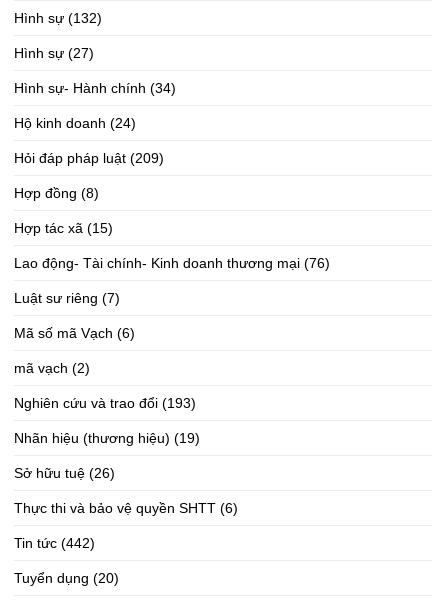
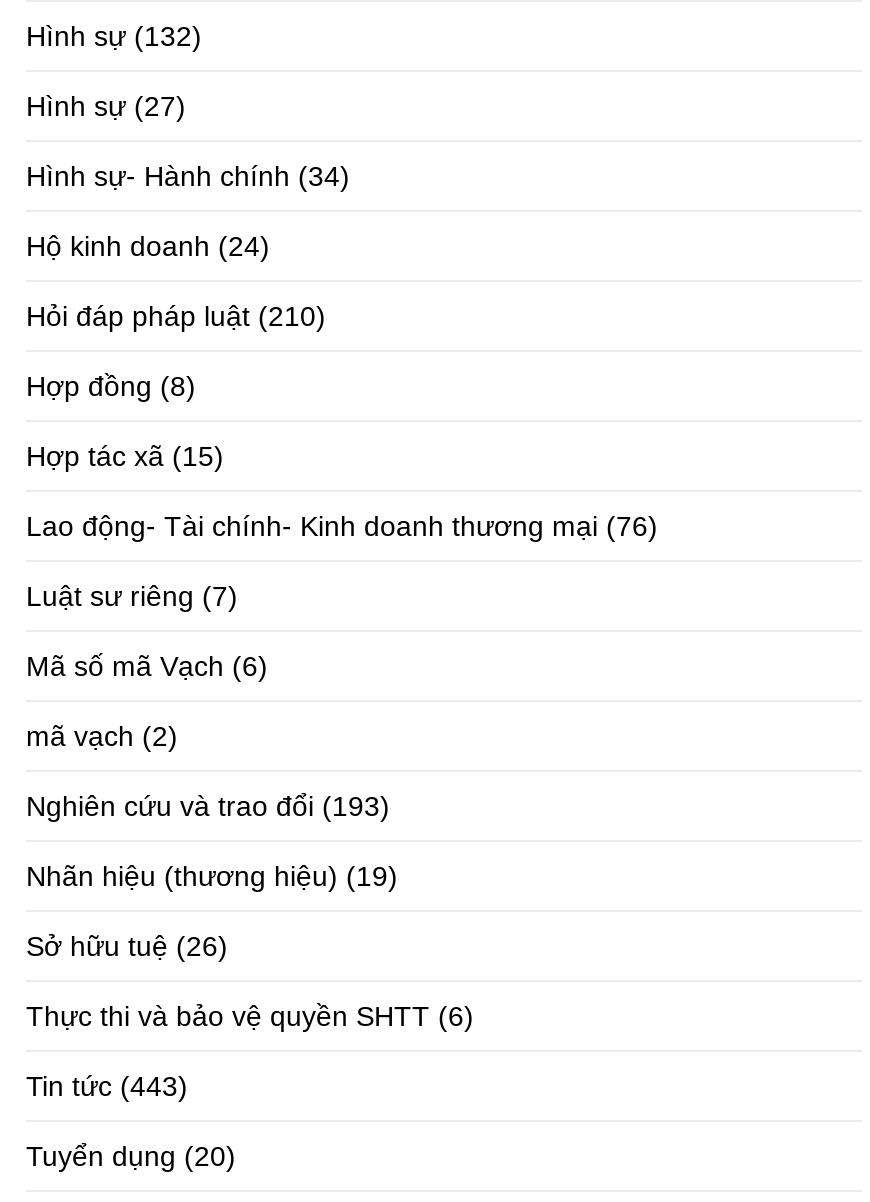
- Hỏi đáp pháp luật (209)
+ Hỏi đáp pháp luật (210)

- Tin tức (442)
+ Tin tức (443)
